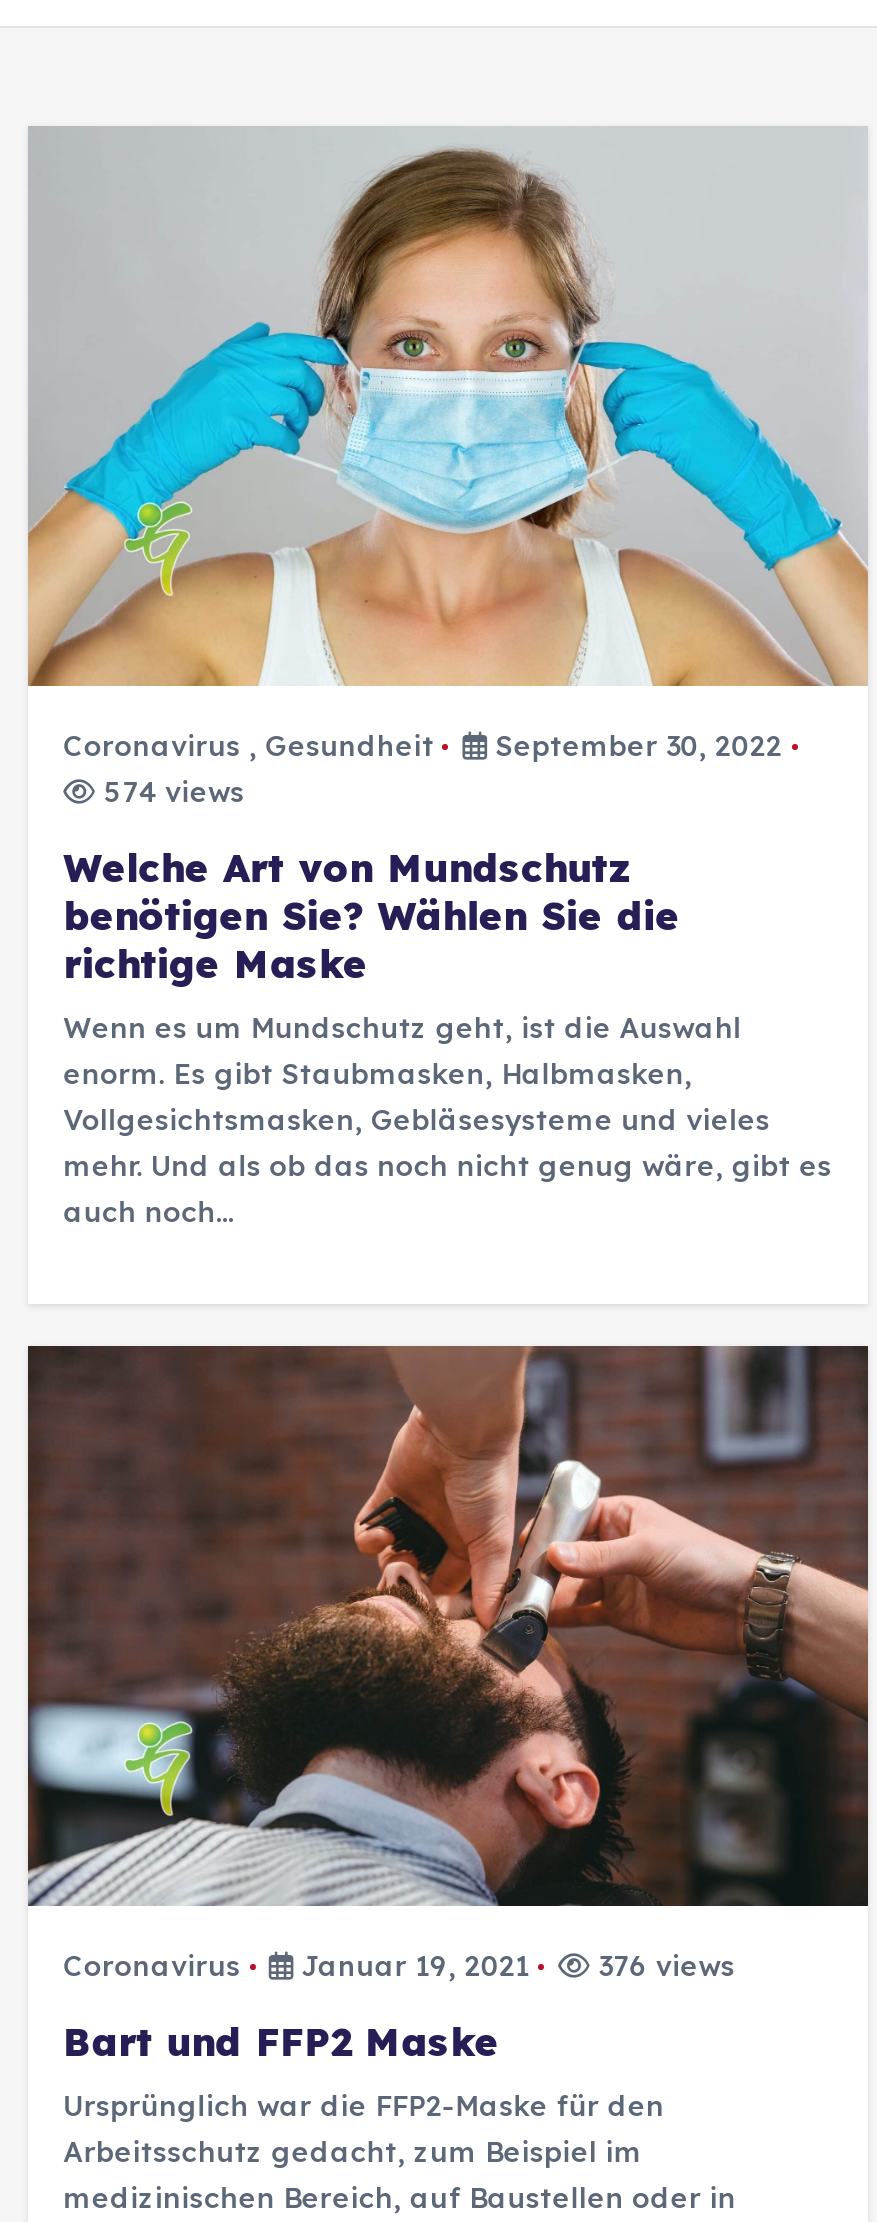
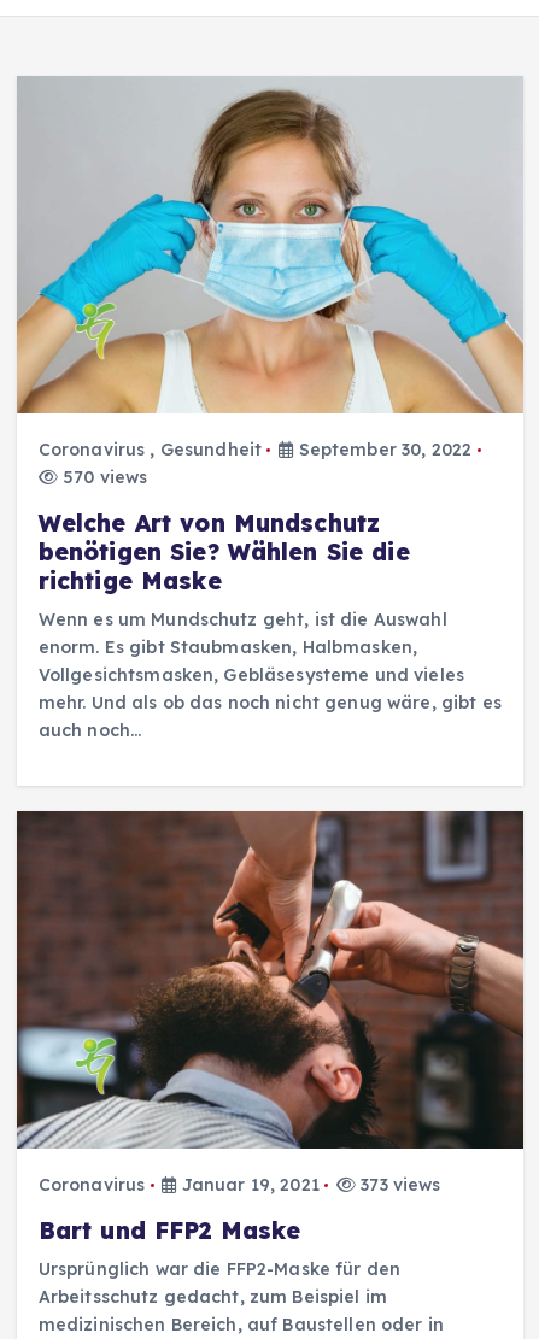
- 574 views
+ 570 views

- Coronavirus Januar 19, 2021 376 views
+ Coronavirus Januar 19, 2021 373 views
